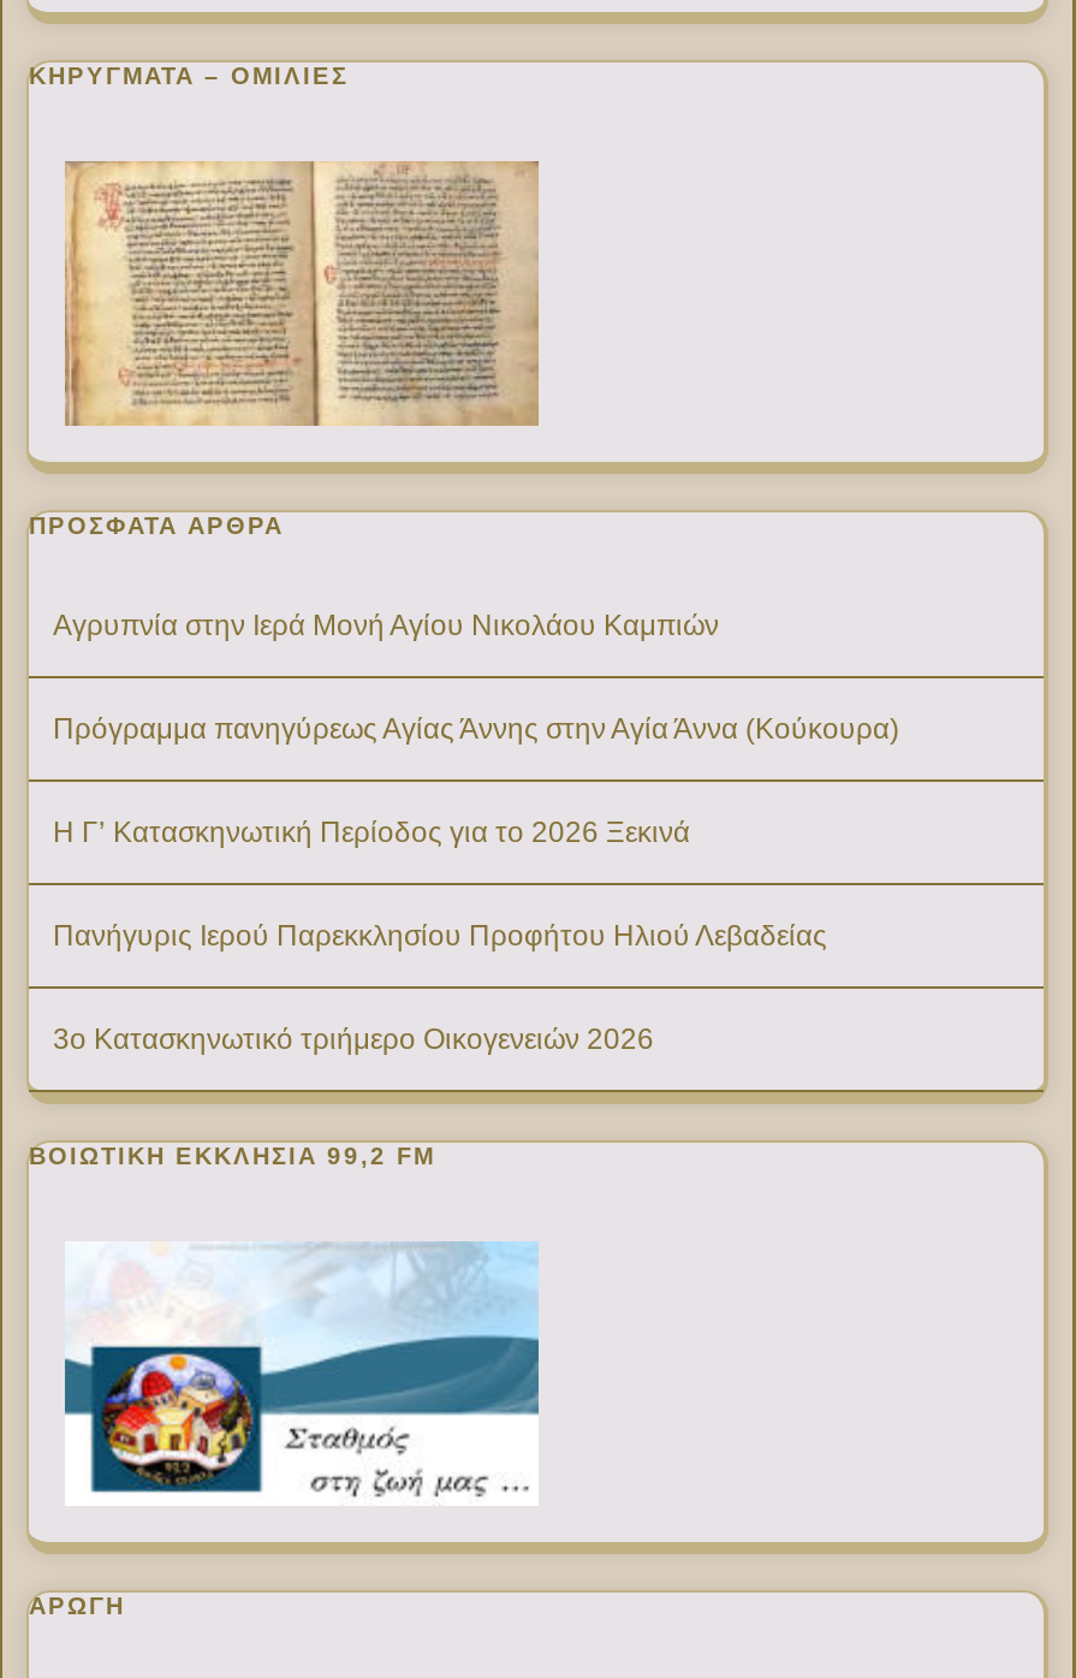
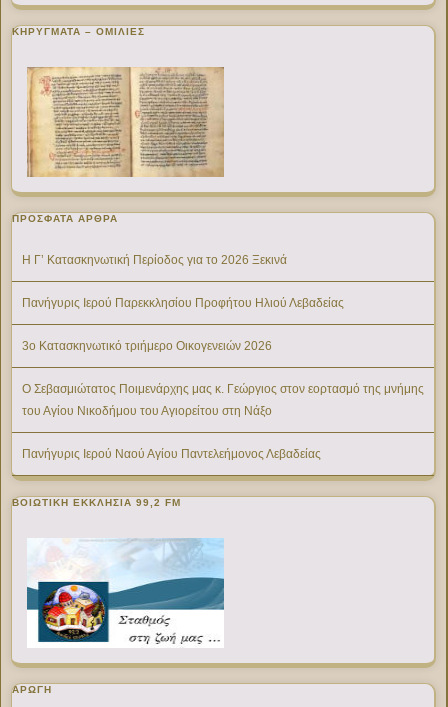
- Αγρυπνία στην Ιερά Μονή Αγίου Νικολάου Καμπιών
- Πρόγραμμα πανηγύρεως Αγίας Άννης στην Αγία Άννα (Κούκουρα)

moved up: Η Γ’ Κατασκηνωτική Περίοδος για το 2026 Ξεκινά | Πανήγυρις Ιερού Παρεκκλησίου Προφήτου Ηλιού Λεβαδείας

+ Ο Σεβασμιώτατος Ποιμενάρχης μας κ. Γεώργιος στον εορτασμό της μνήμης
+ του Αγίου Νικοδήμου του Αγιορείτου στη Νάξο
+ Πανήγυρις Ιερού Ναού Αγίου Παντελεήμονος Λεβαδείας
